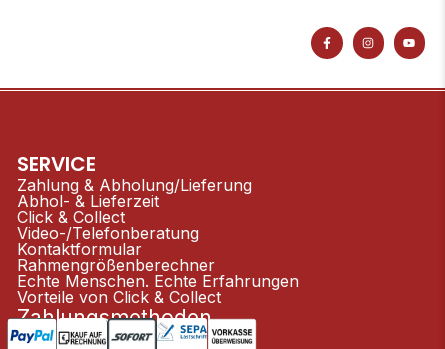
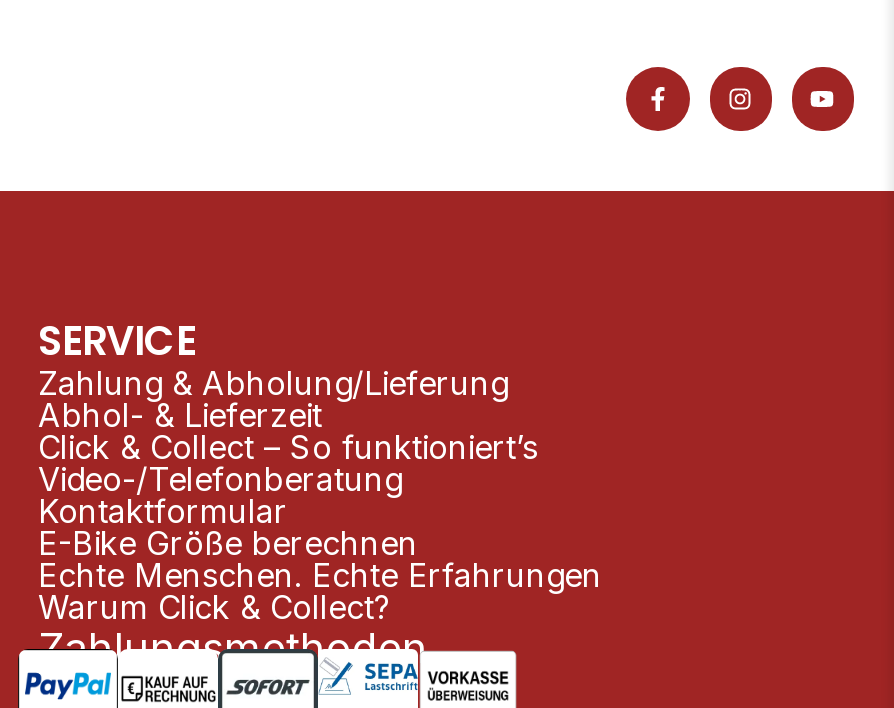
- Click & Collect
+ Click & Collect – So funktioniert’s

- Rahmengrößenberechner
+ E-Bike Größe berechnen

- Vorteile von Click & Collect
+ Warum Click & Collect?
